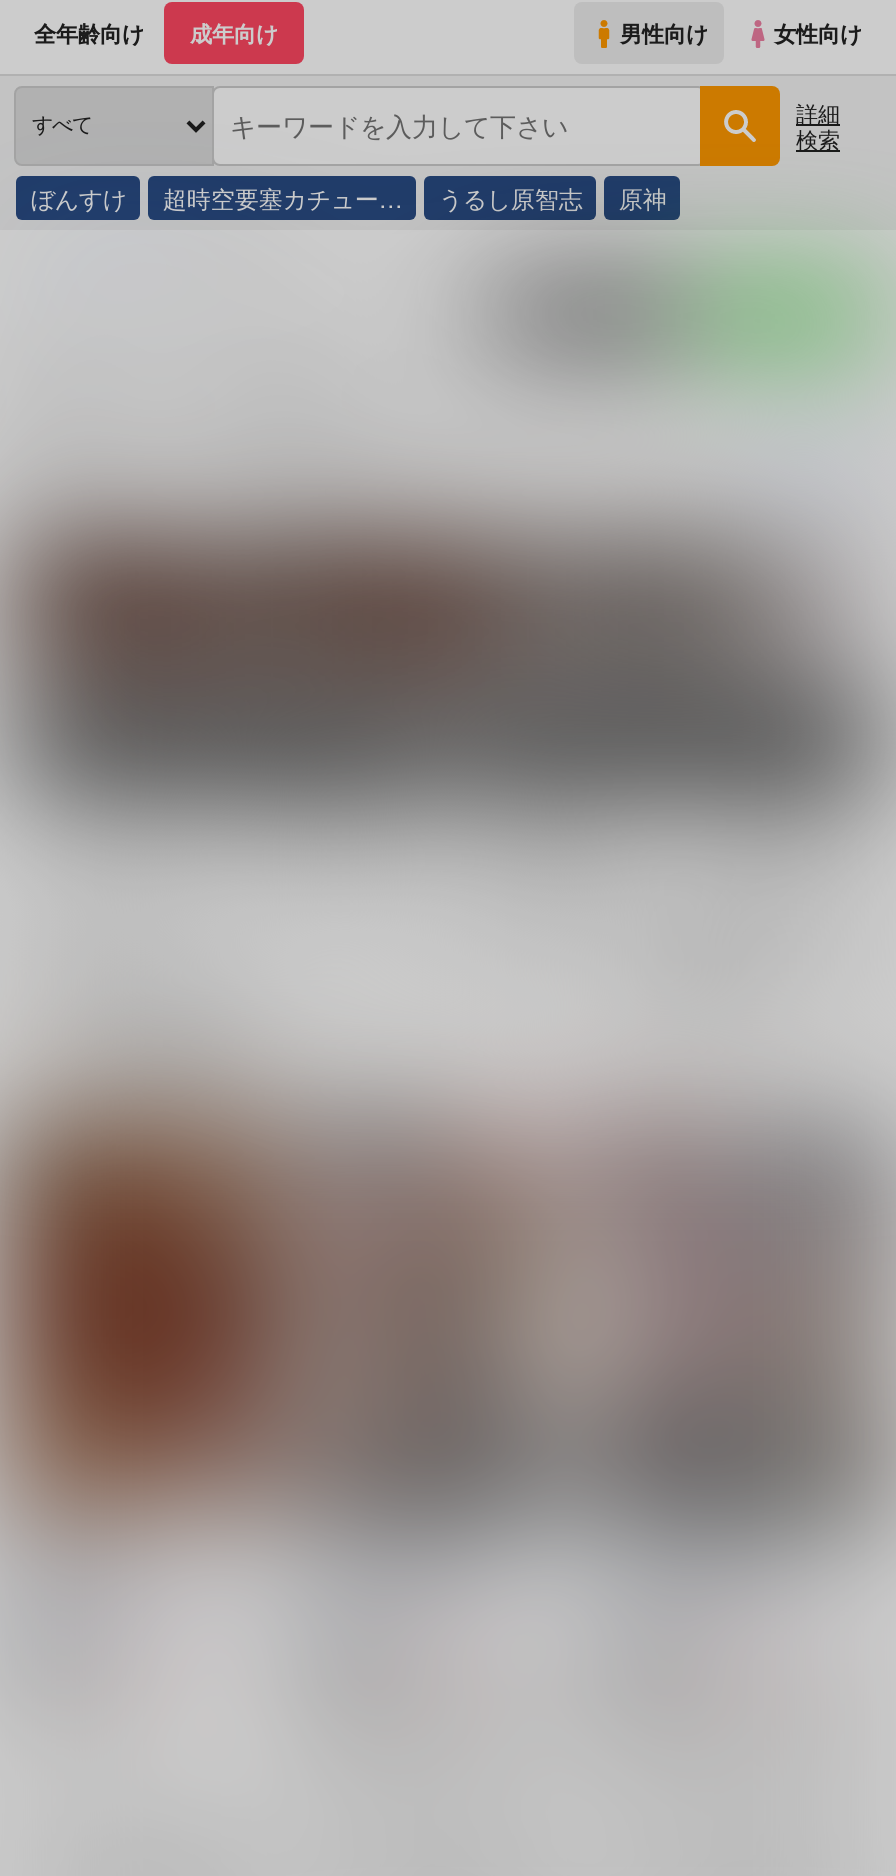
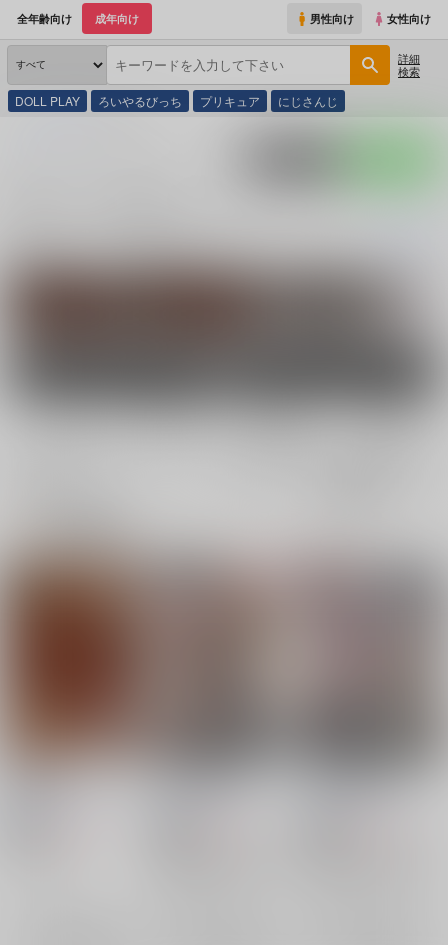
- ぼんすけ
- 超時空要塞カチュー…
- うるし原智志
- 原神
+ DOLL PLAY
+ ろいやるびっち
+ プリキュア
+ にじさんじ
